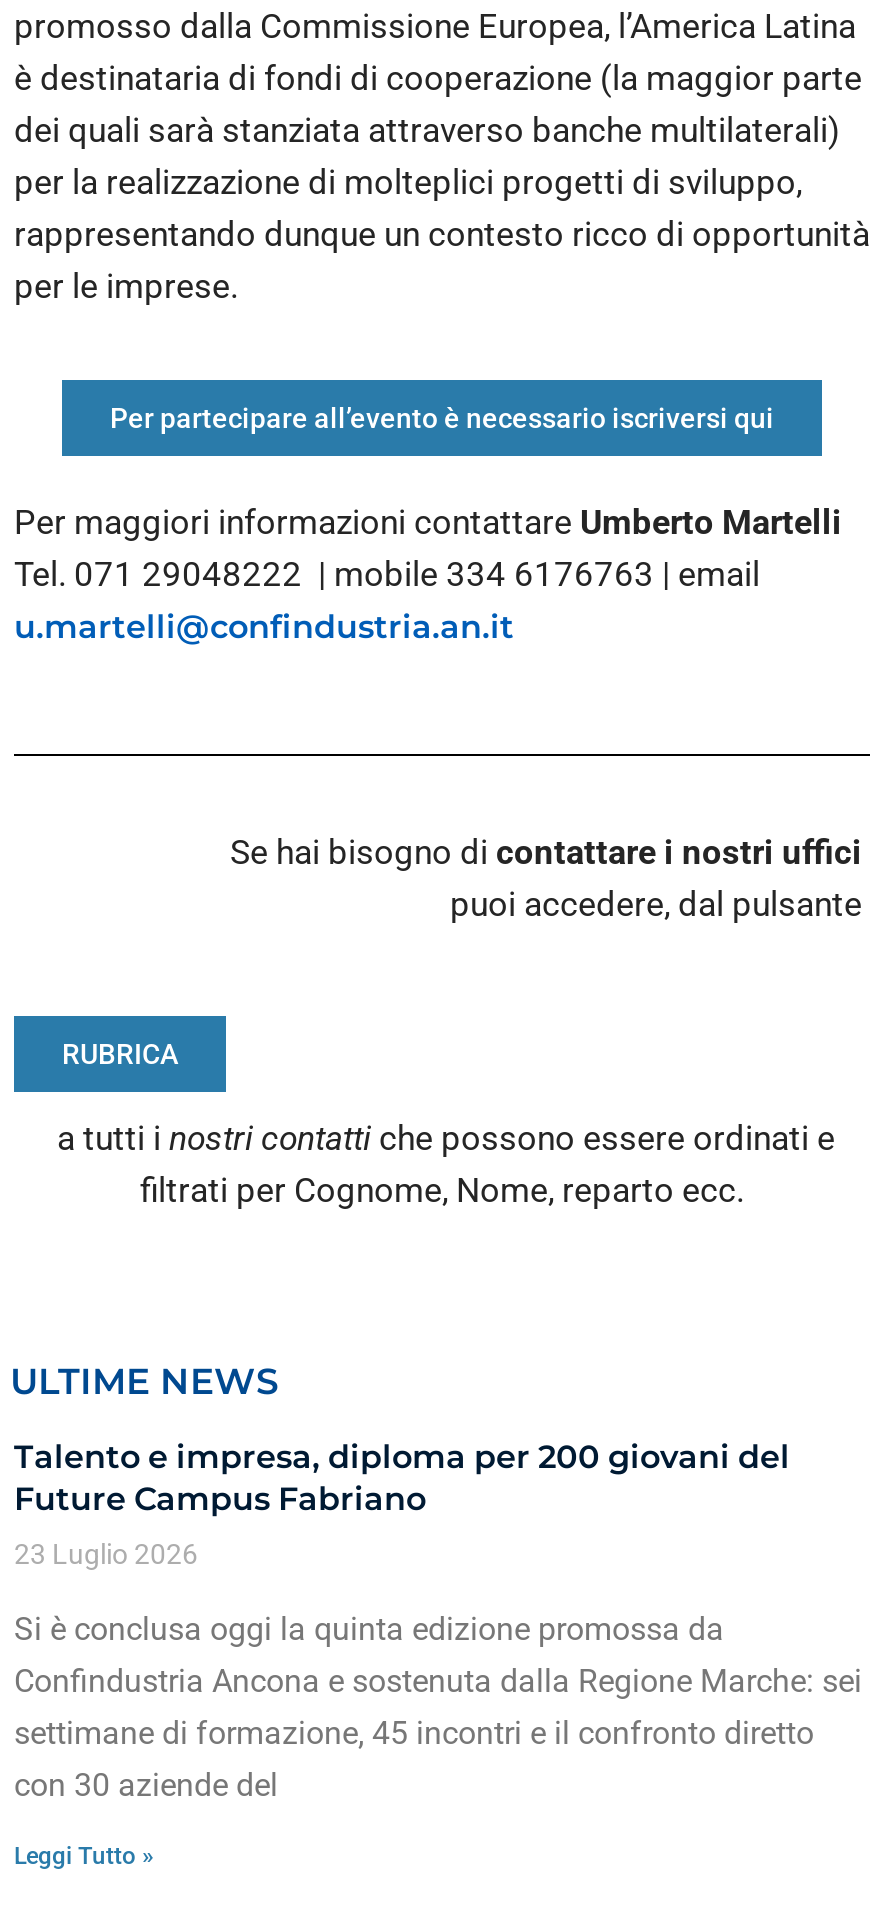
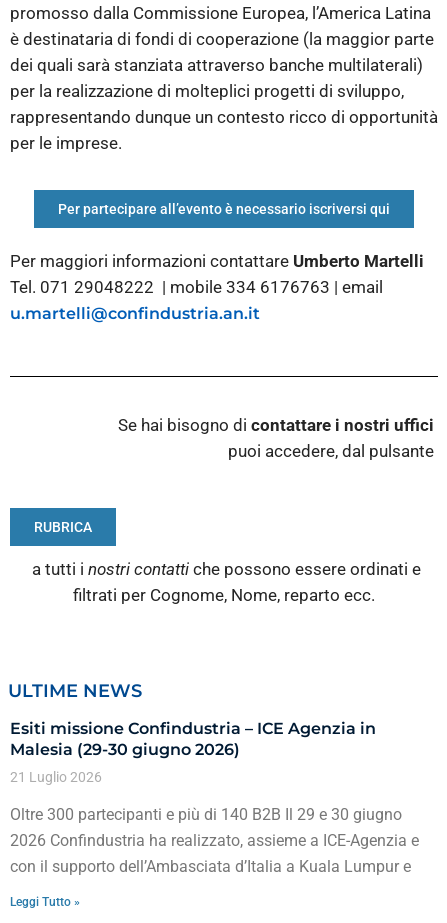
- Talento e impresa, diploma per 200 giovani del
- Future Campus Fabriano
+ Esiti missione Confindustria – ICE Agenzia in
+ Malesia (29-30 giugno 2026)

- 23 Luglio 2026
+ 21 Luglio 2026

- Si è conclusa oggi la quinta edizione promossa da
- Confindustria Ancona e sostenuta dalla Regione Marche: sei
- settimane di formazione, 45 incontri e il confronto diretto
- con 30 aziende del
+ Oltre 300 partecipanti e più di 140 B2B Il 29 e 30 giugno
+ 2026 Confindustria ha realizzato, assieme a ICE-Agenzia e
+ con il supporto dell’Ambasciata d’Italia a Kuala Lumpur e
